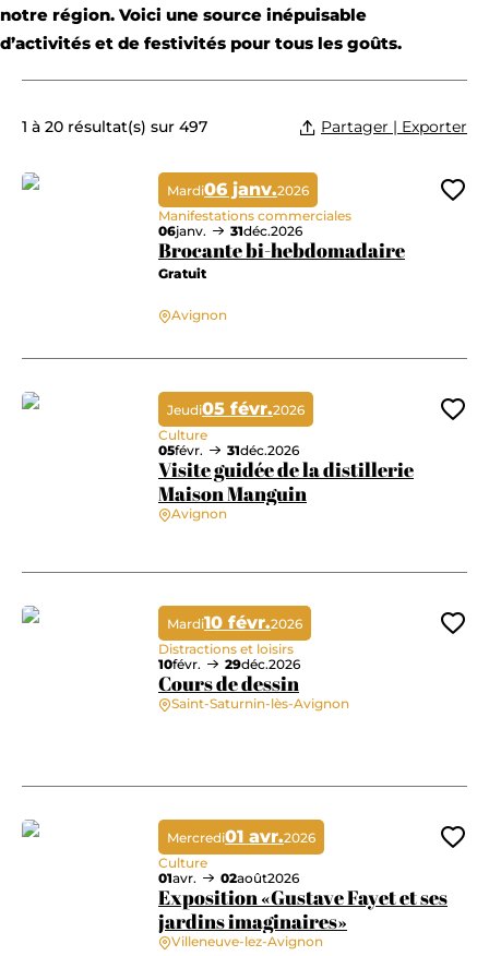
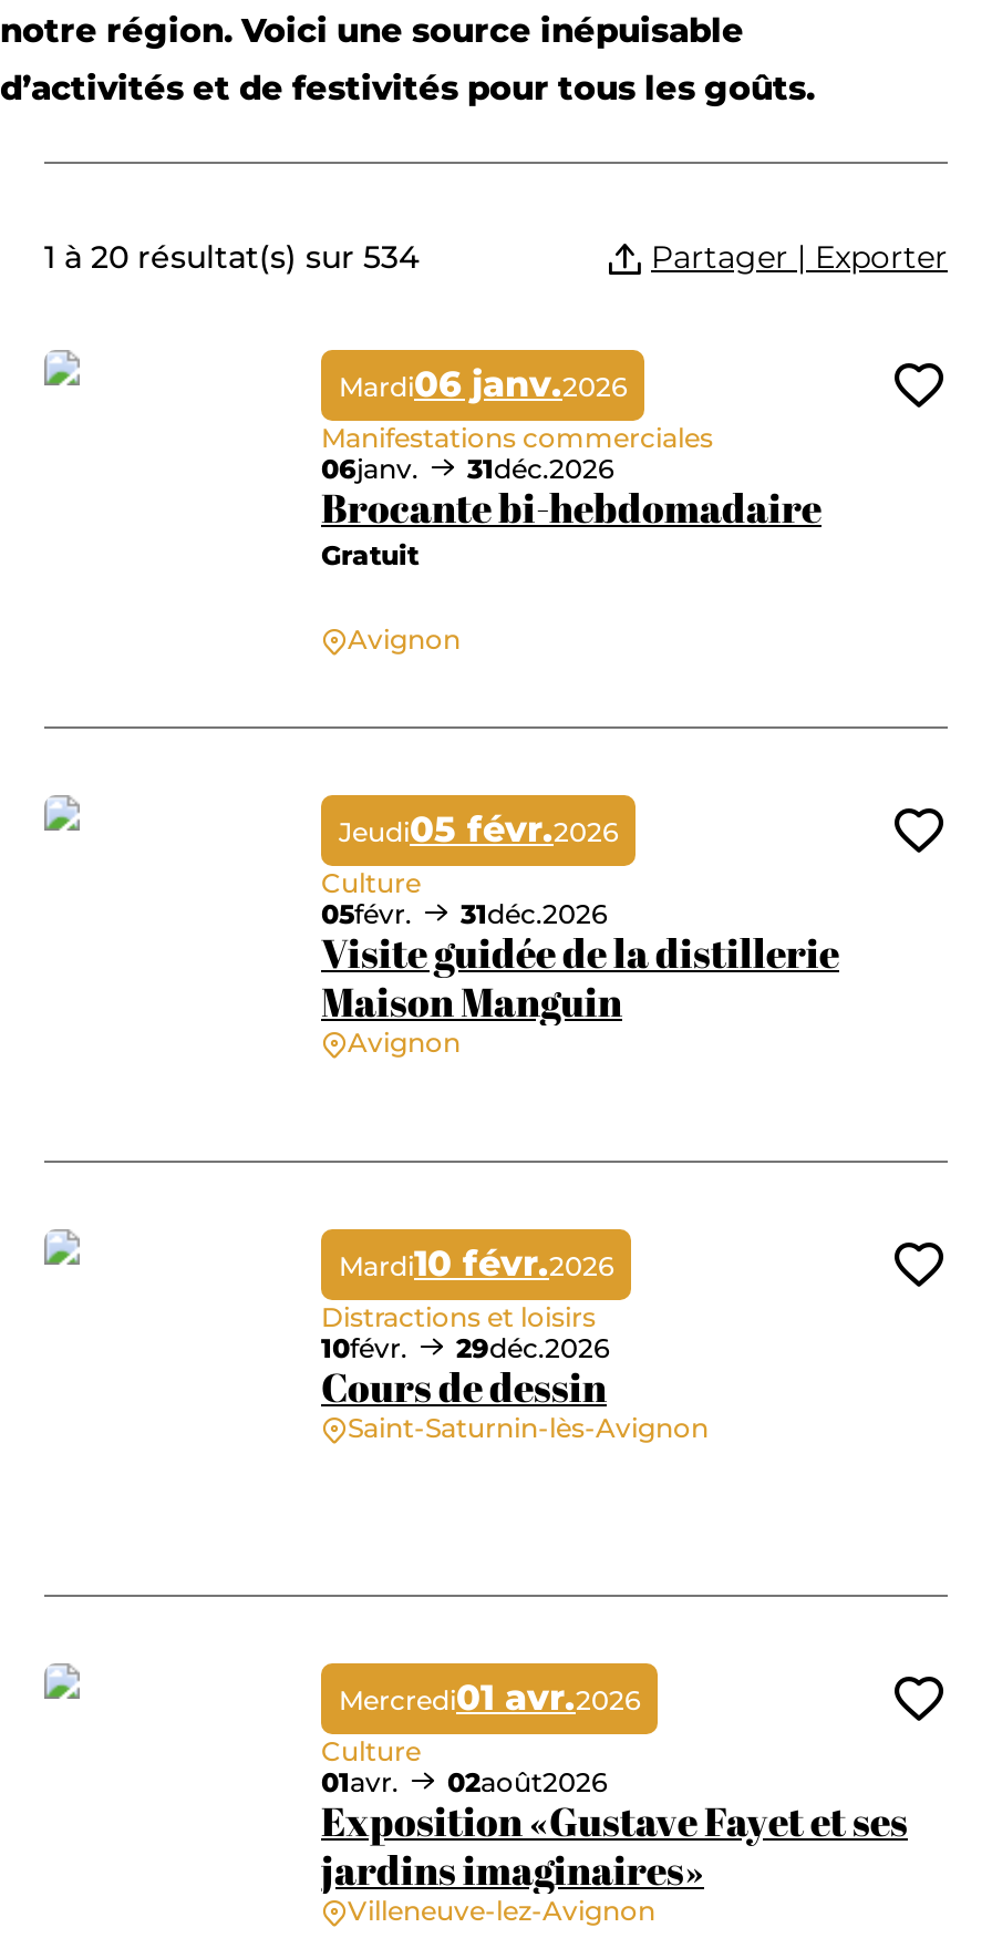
- 1 à 20 résultat(s) sur 497
+ 1 à 20 résultat(s) sur 534
